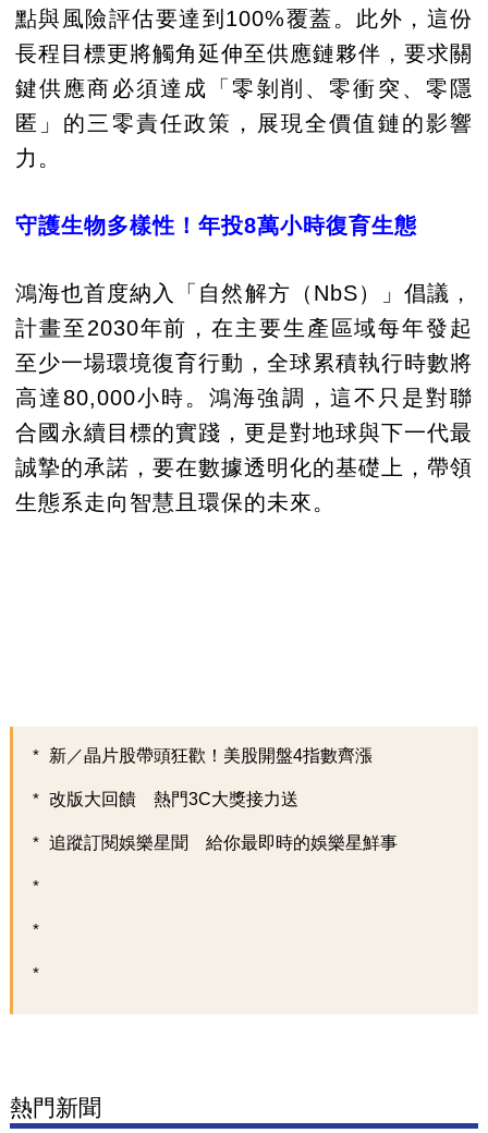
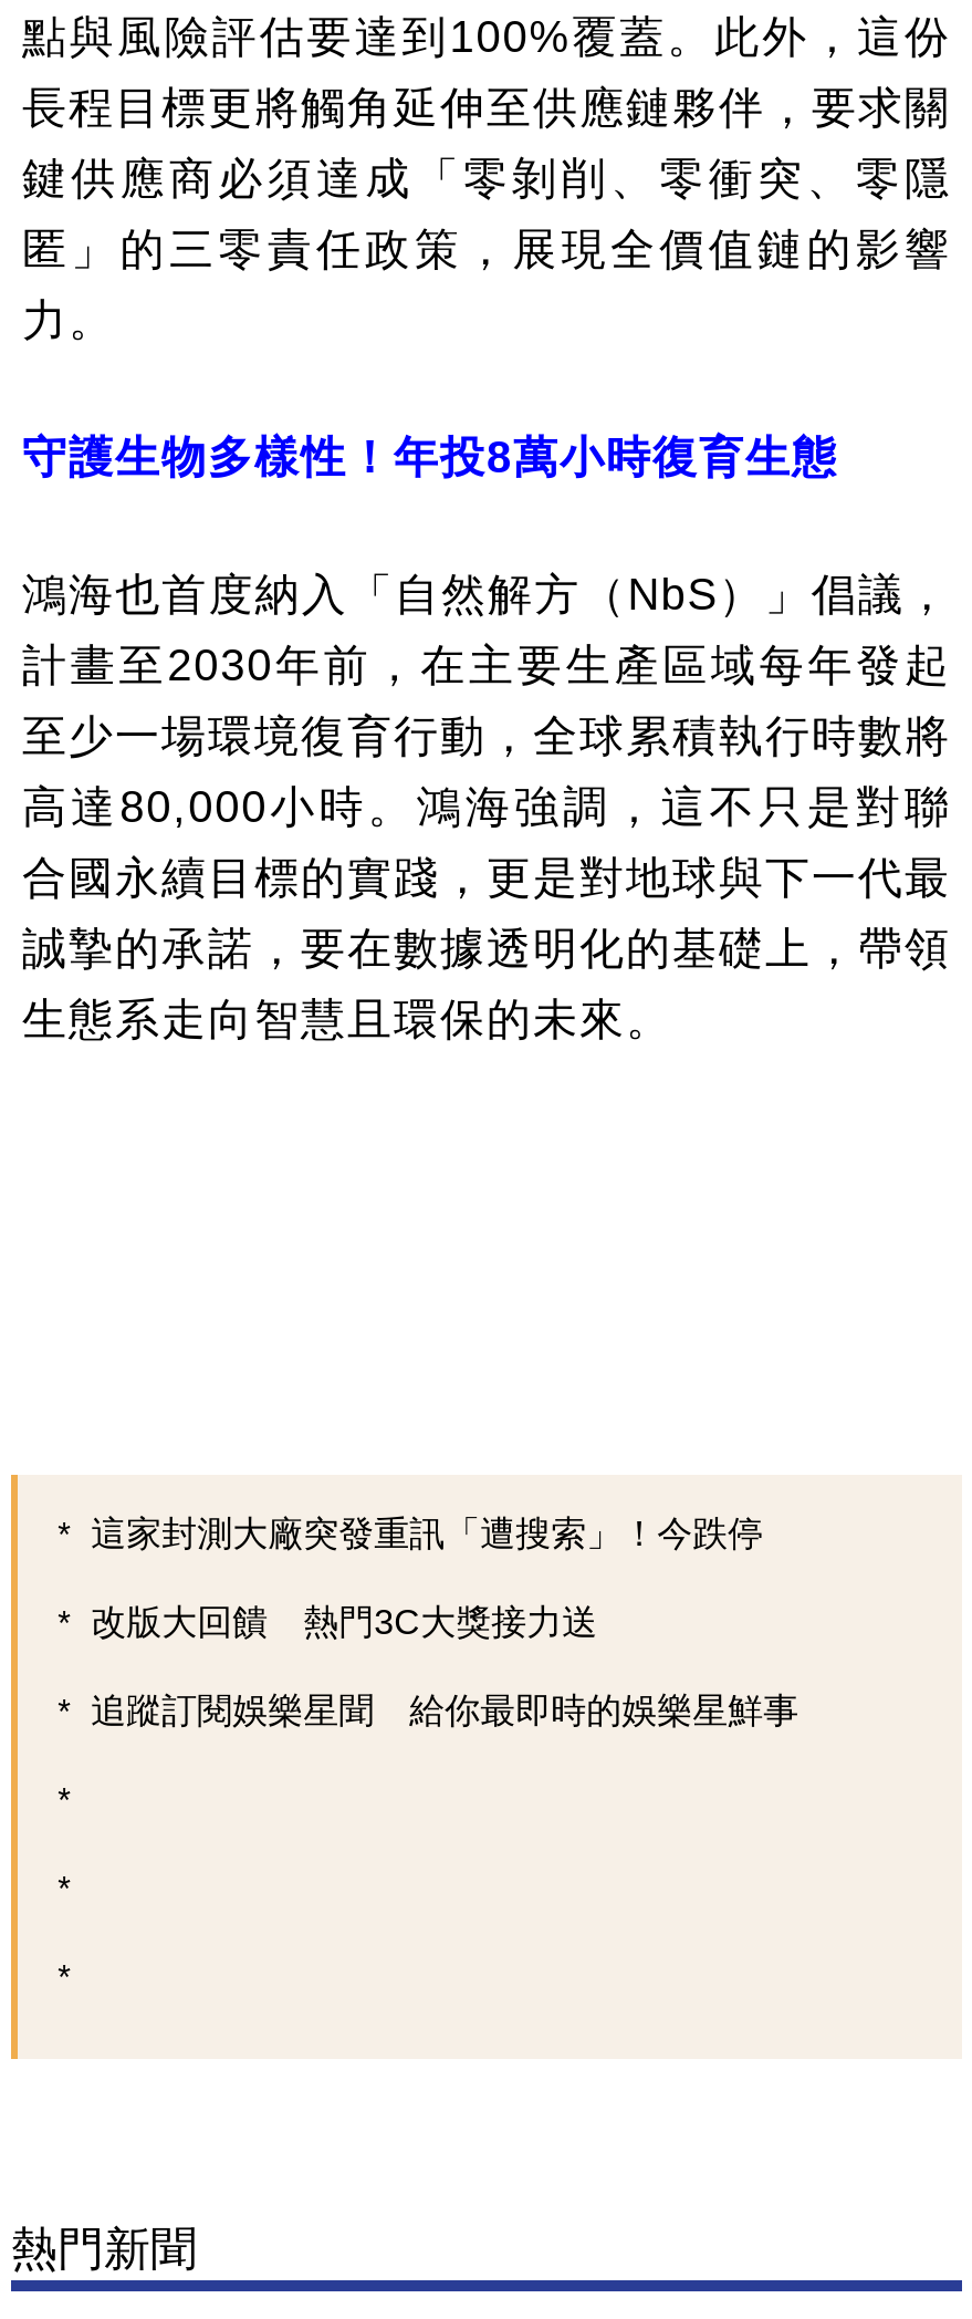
- 新／晶片股帶頭狂歡！美股開盤4指數齊漲
+ 這家封測大廠突發重訊「遭搜索」！今跌停
